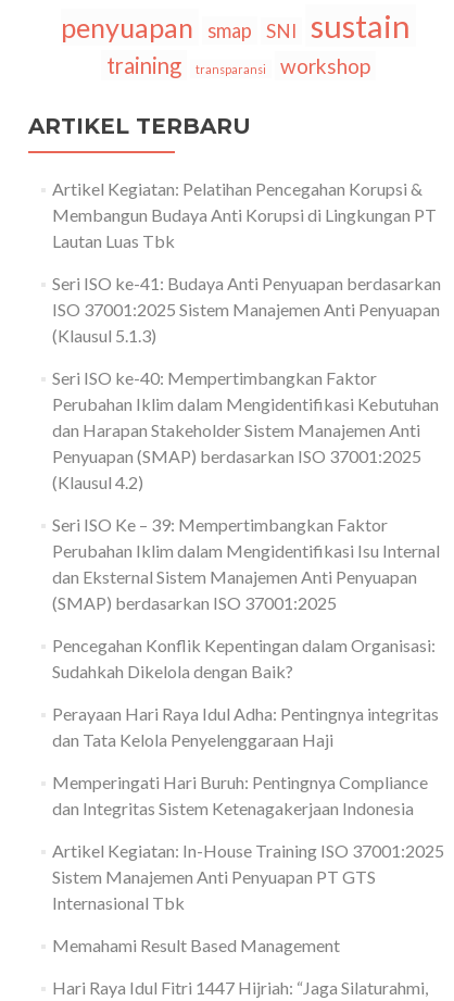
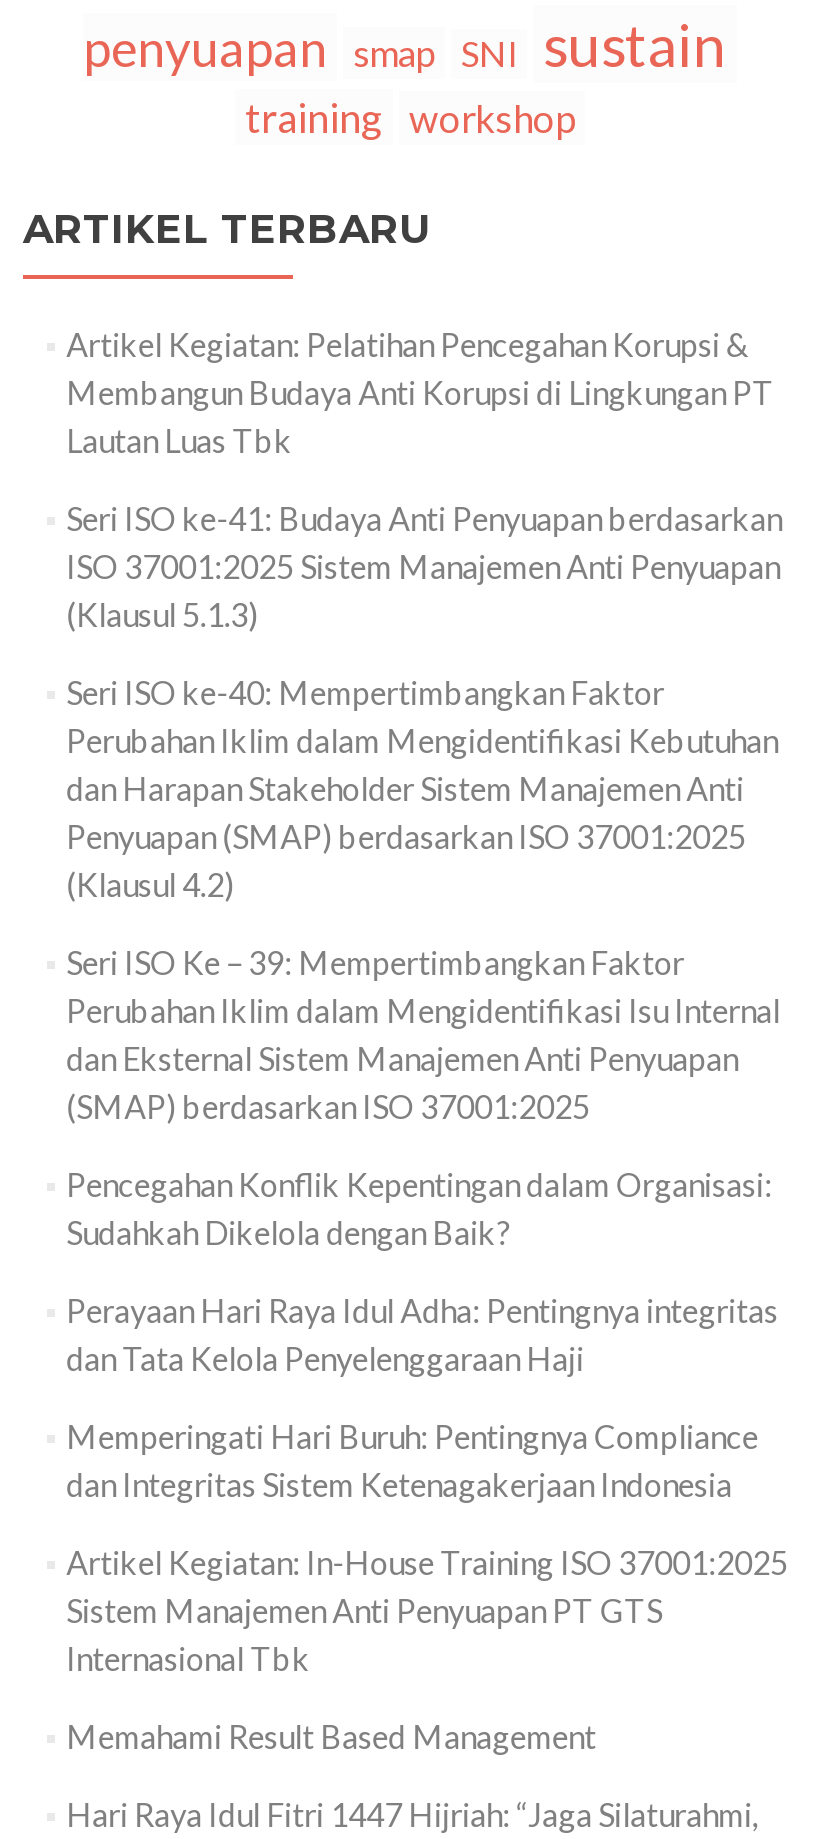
- training
- transparansi
- workshop
+ training workshop
